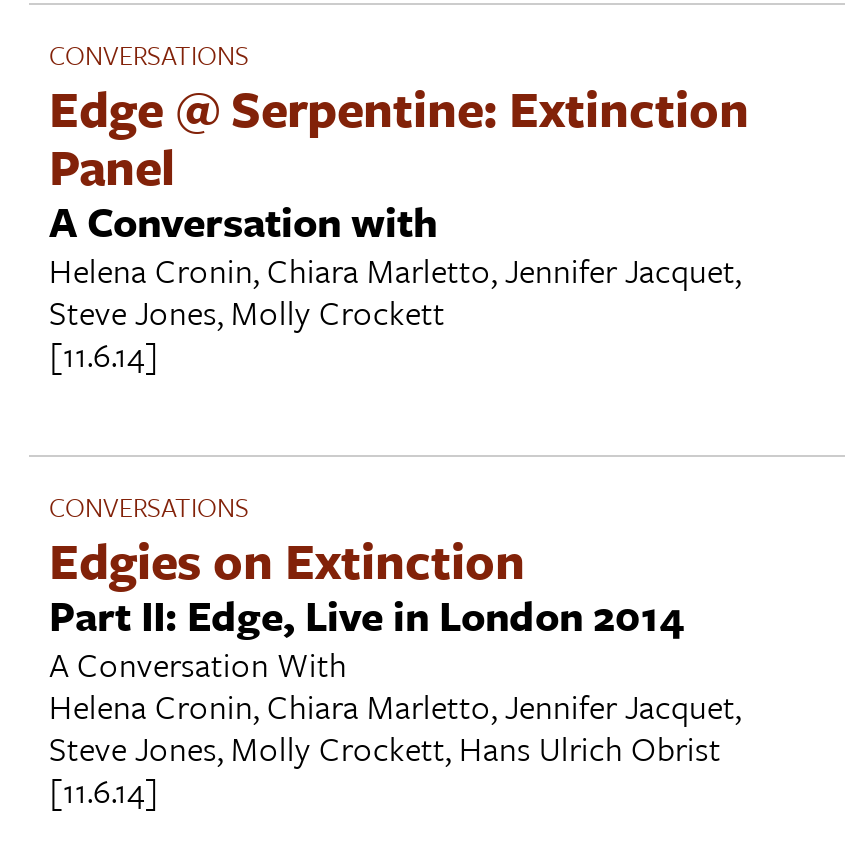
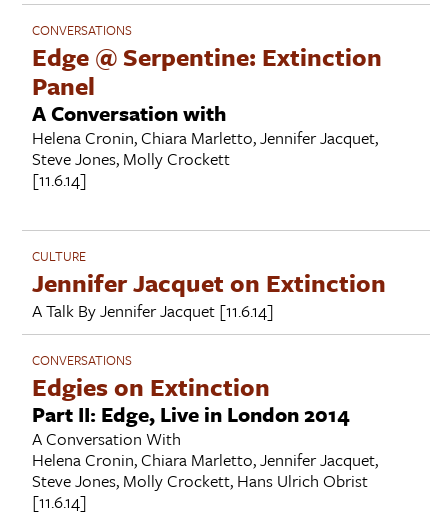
+ CULTURE
+ Jennifer Jacquet on Extinction
+ A Talk ByJennifer Jacquet [11.6.14]
